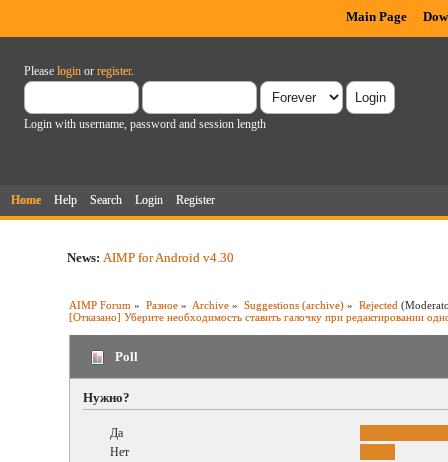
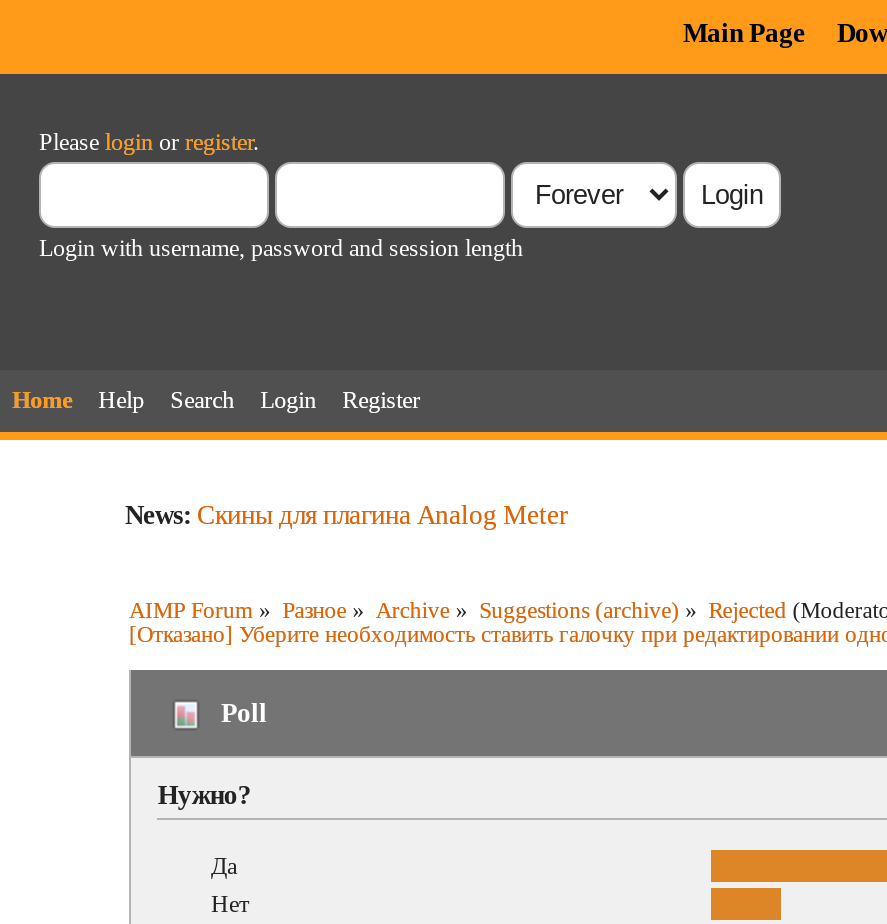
- News: AIMP for Android v4.30
+ News: Скины для плагина Analog Meter
